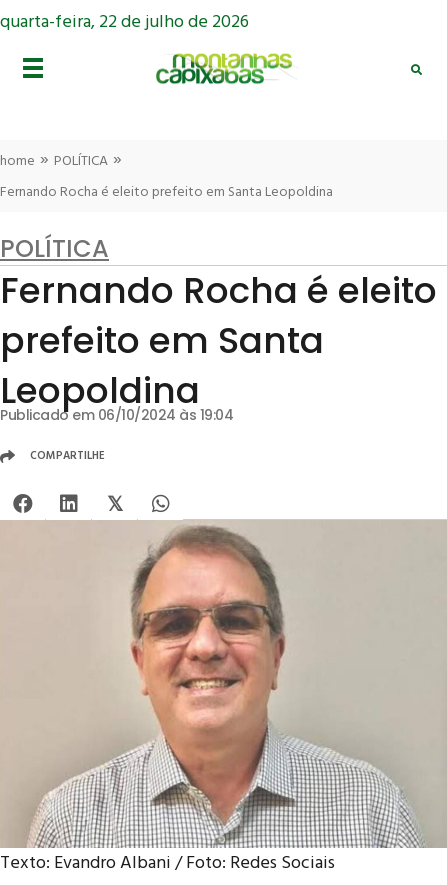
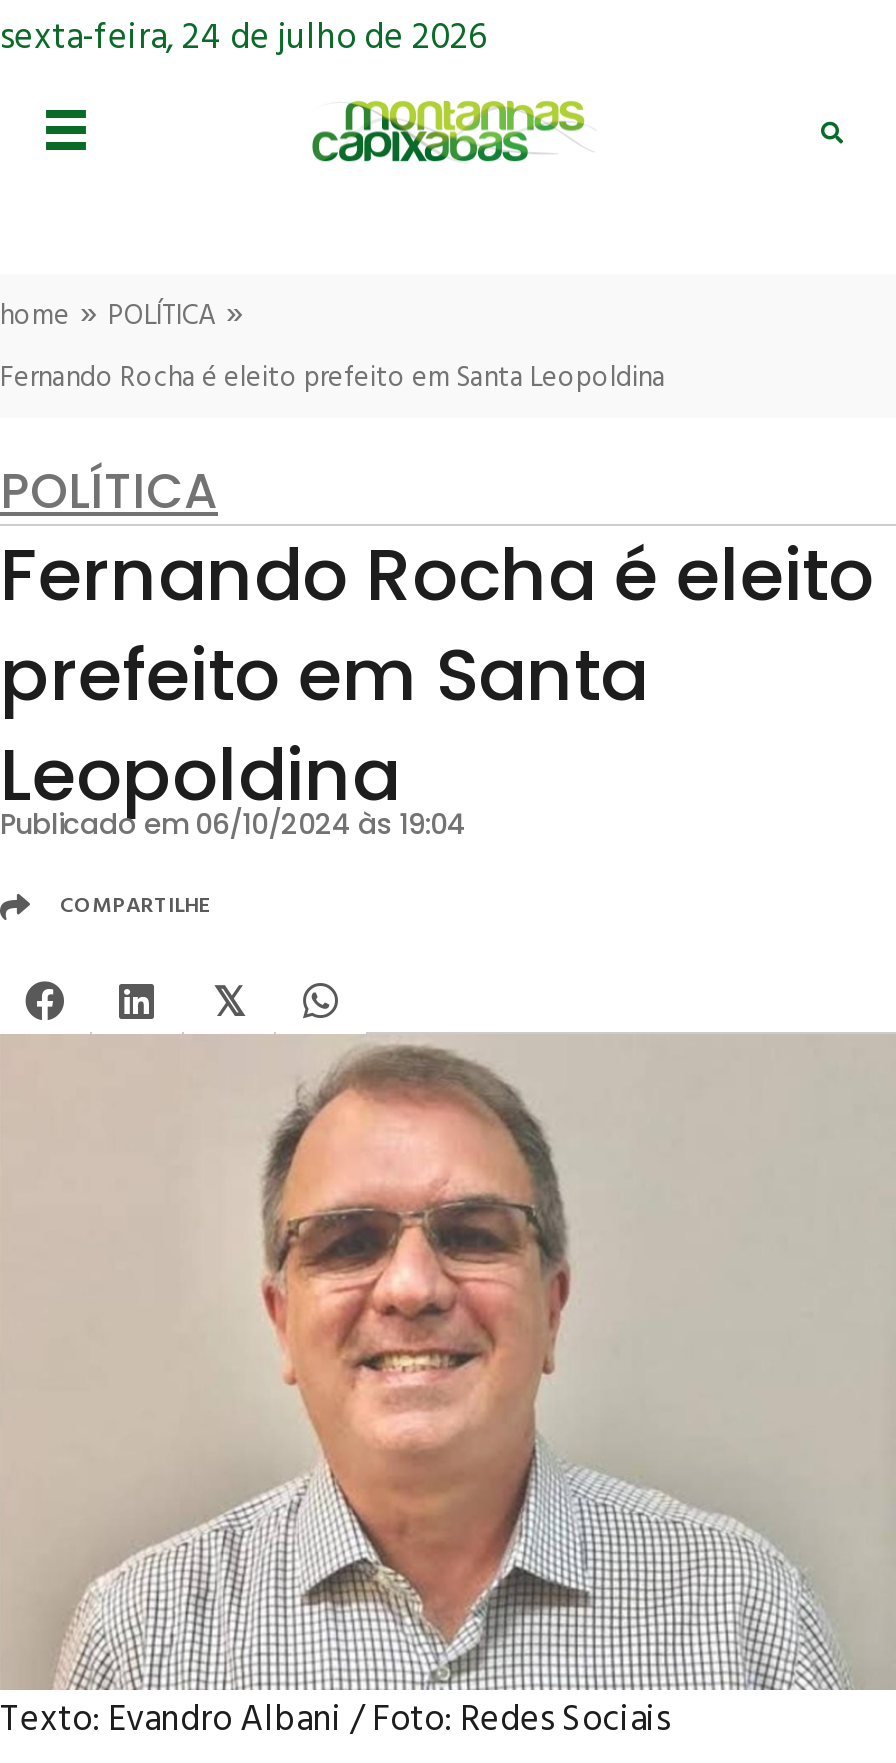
- quarta-feira, 22 de julho de 2026
+ sexta-feira, 24 de julho de 2026
